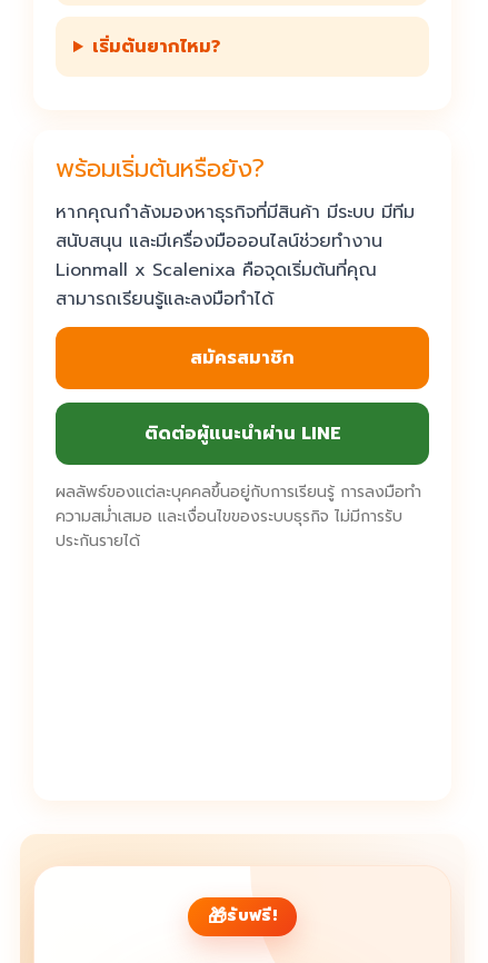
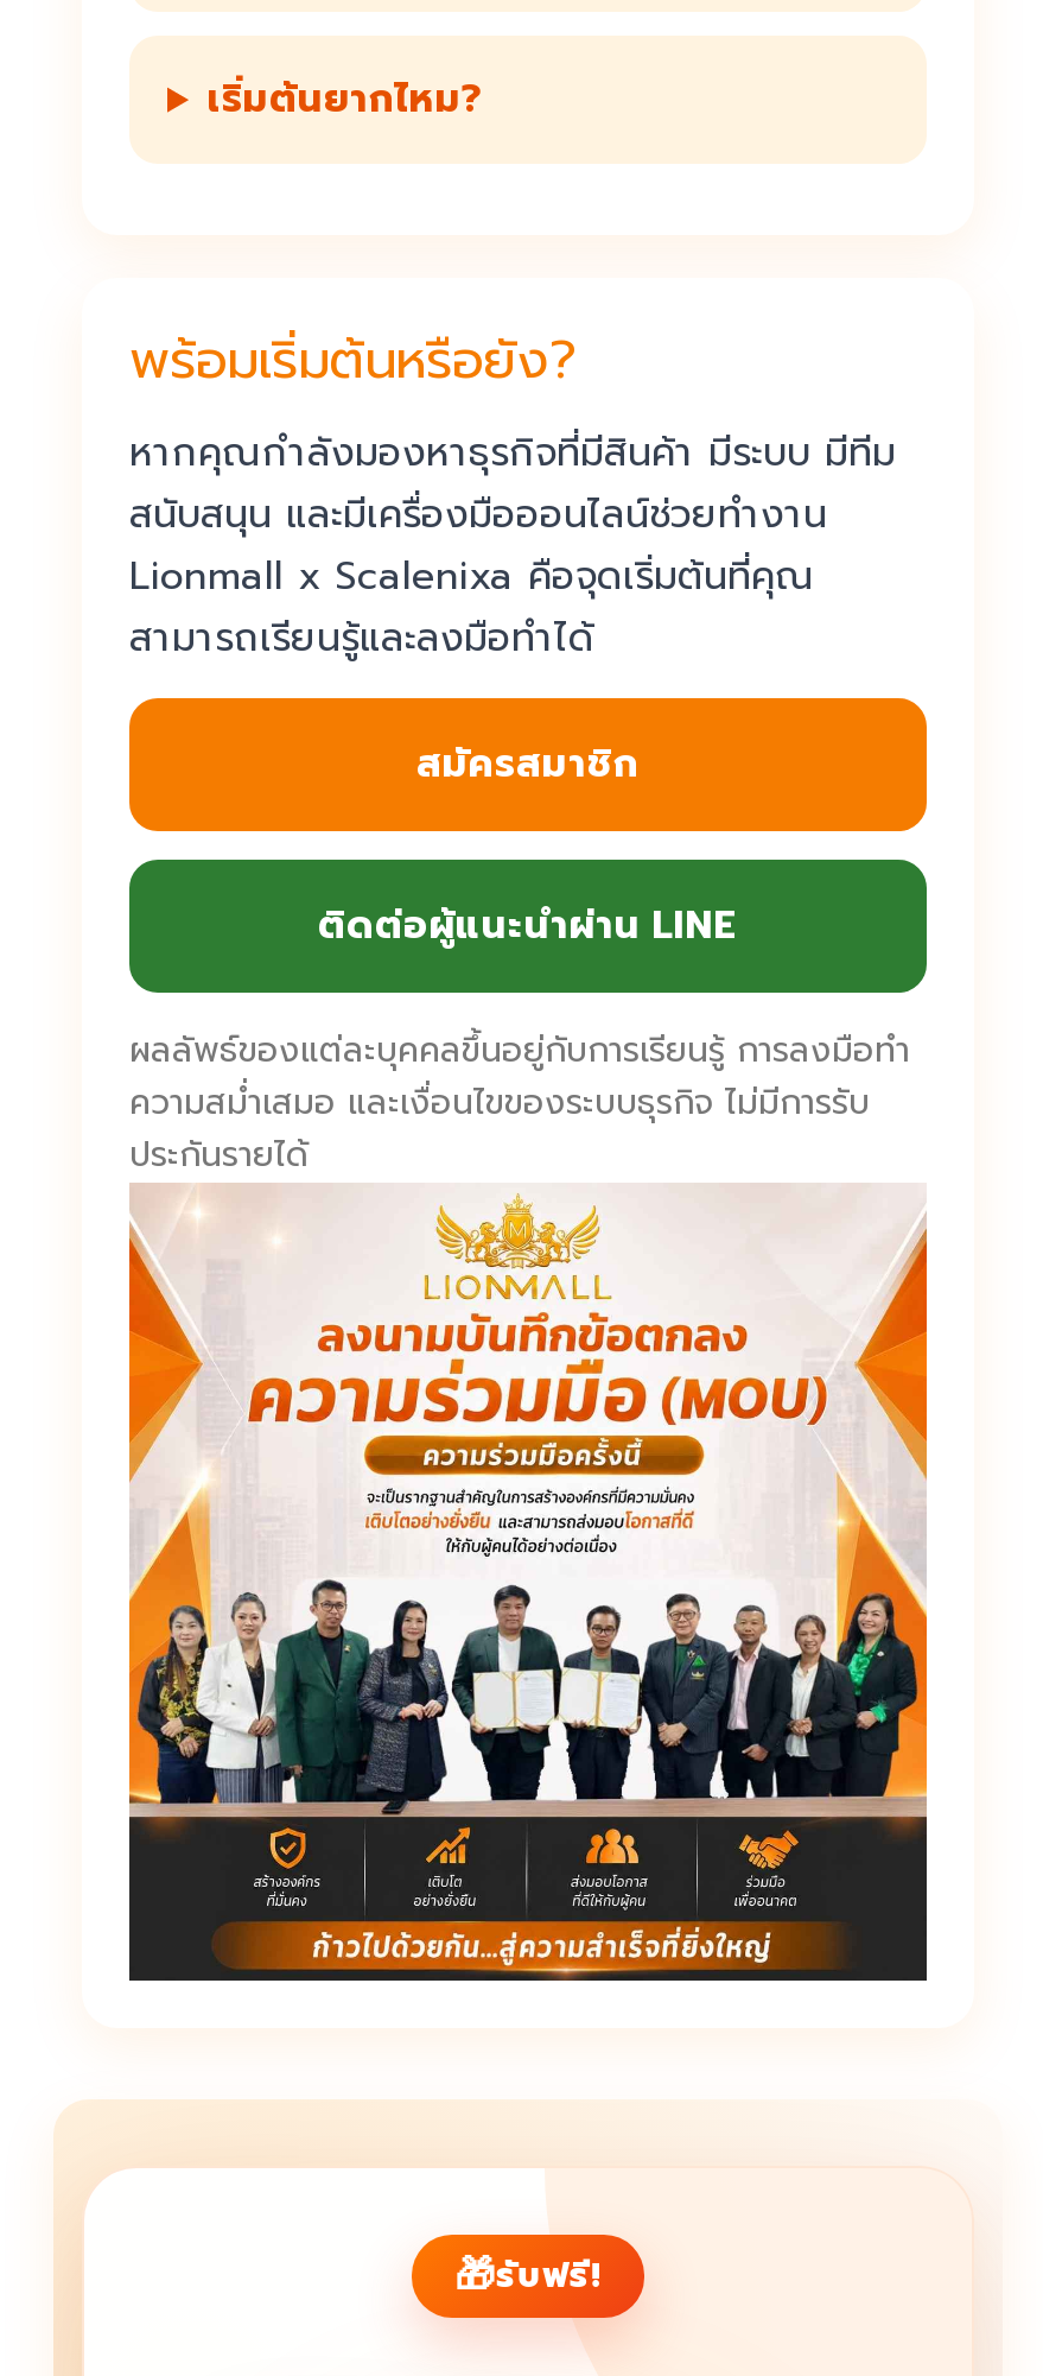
+ [image]
